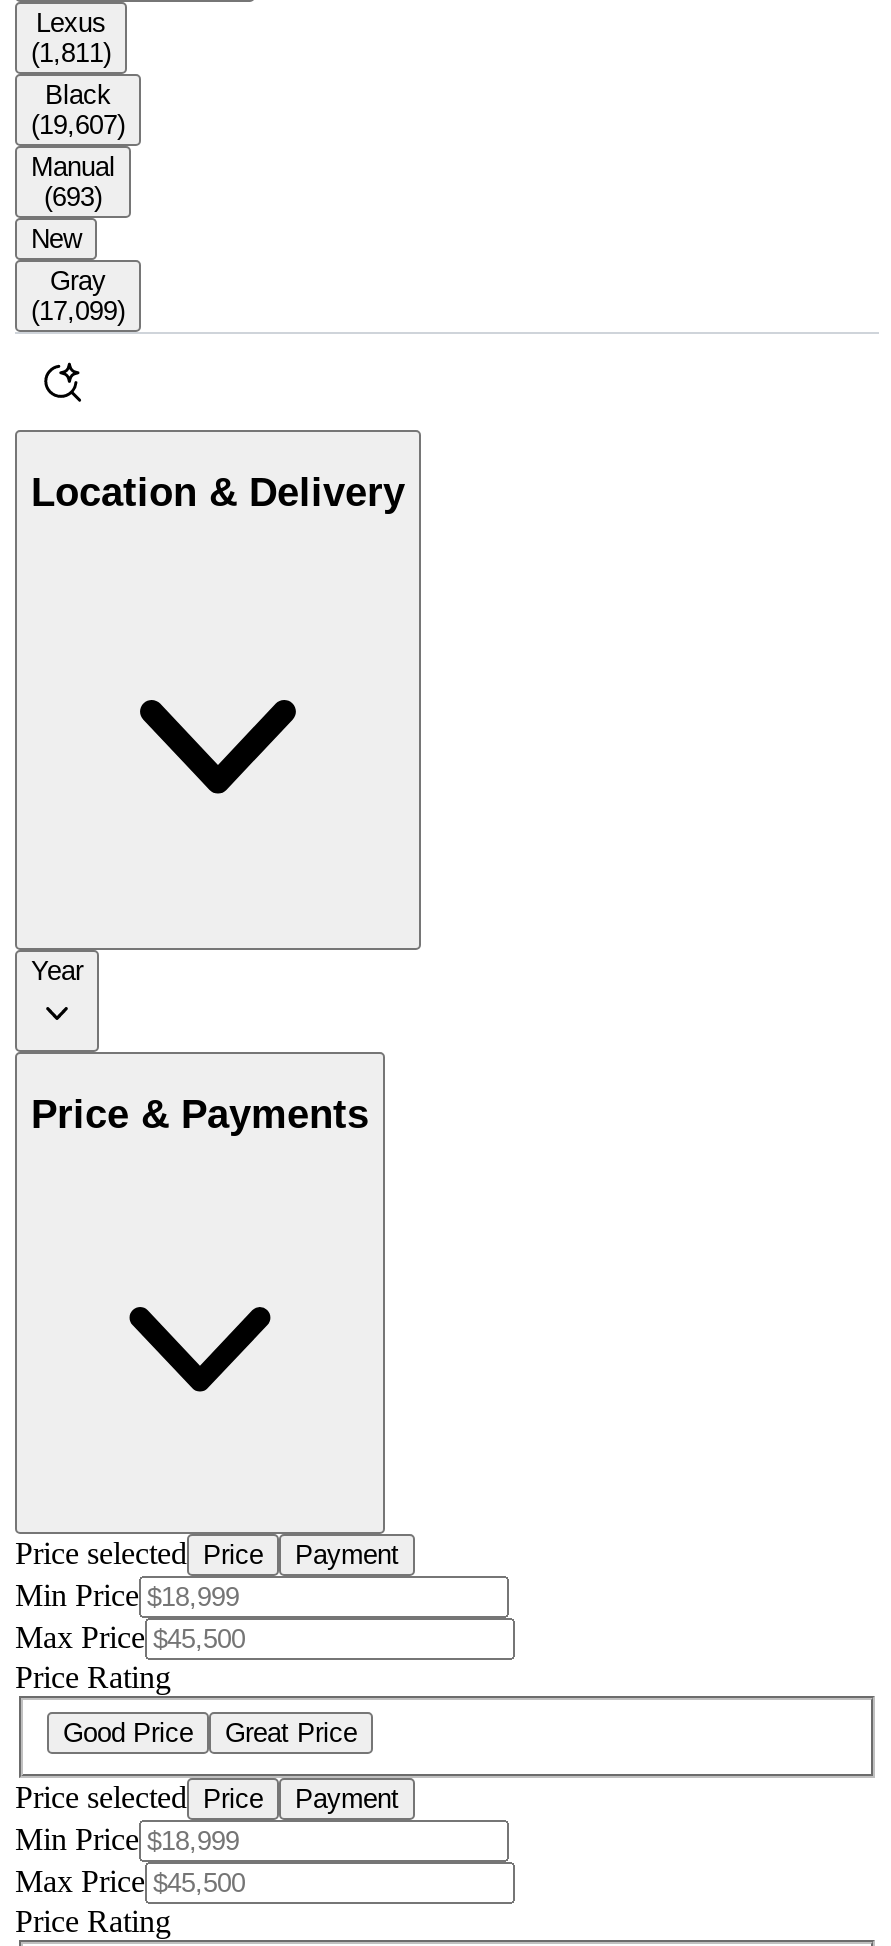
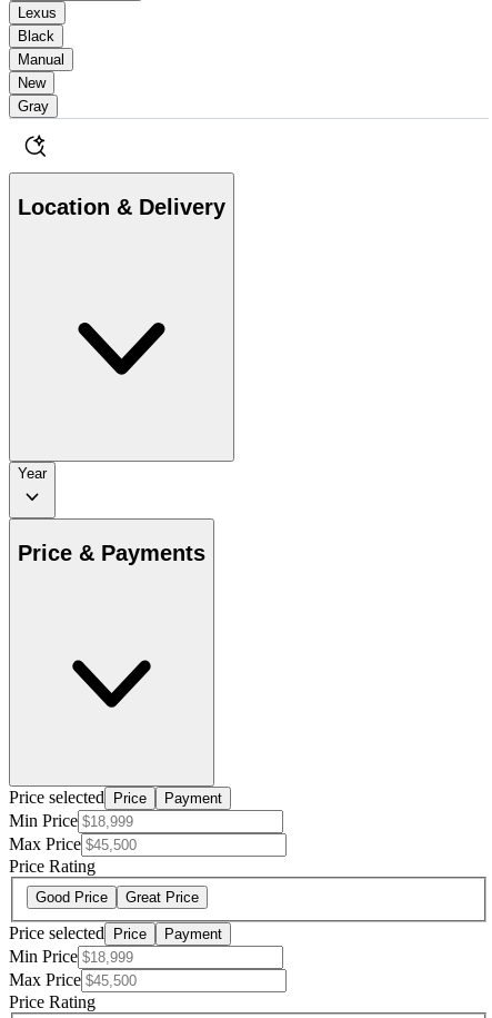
- (1,811)

- (19,607)

- (693)

- (17,099)
